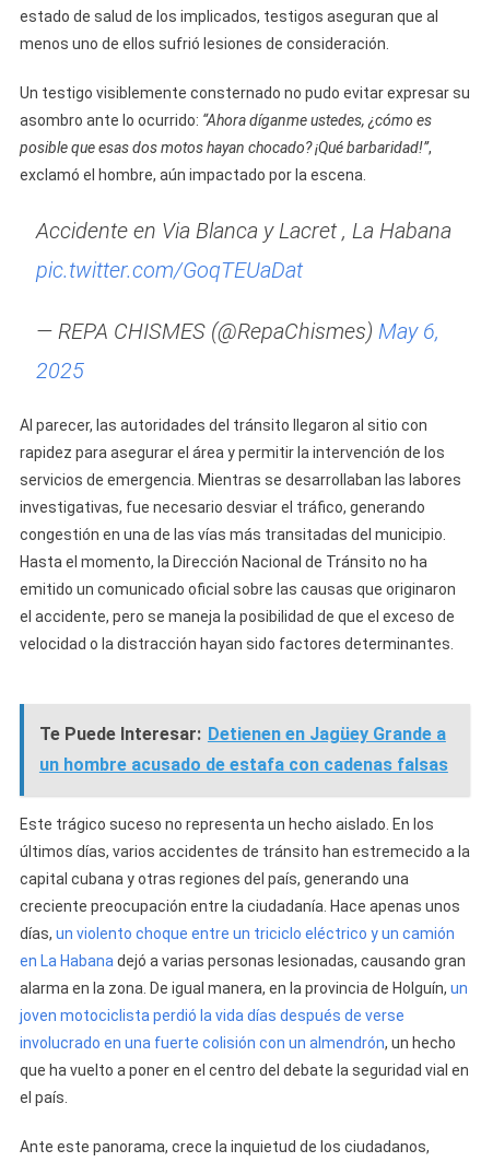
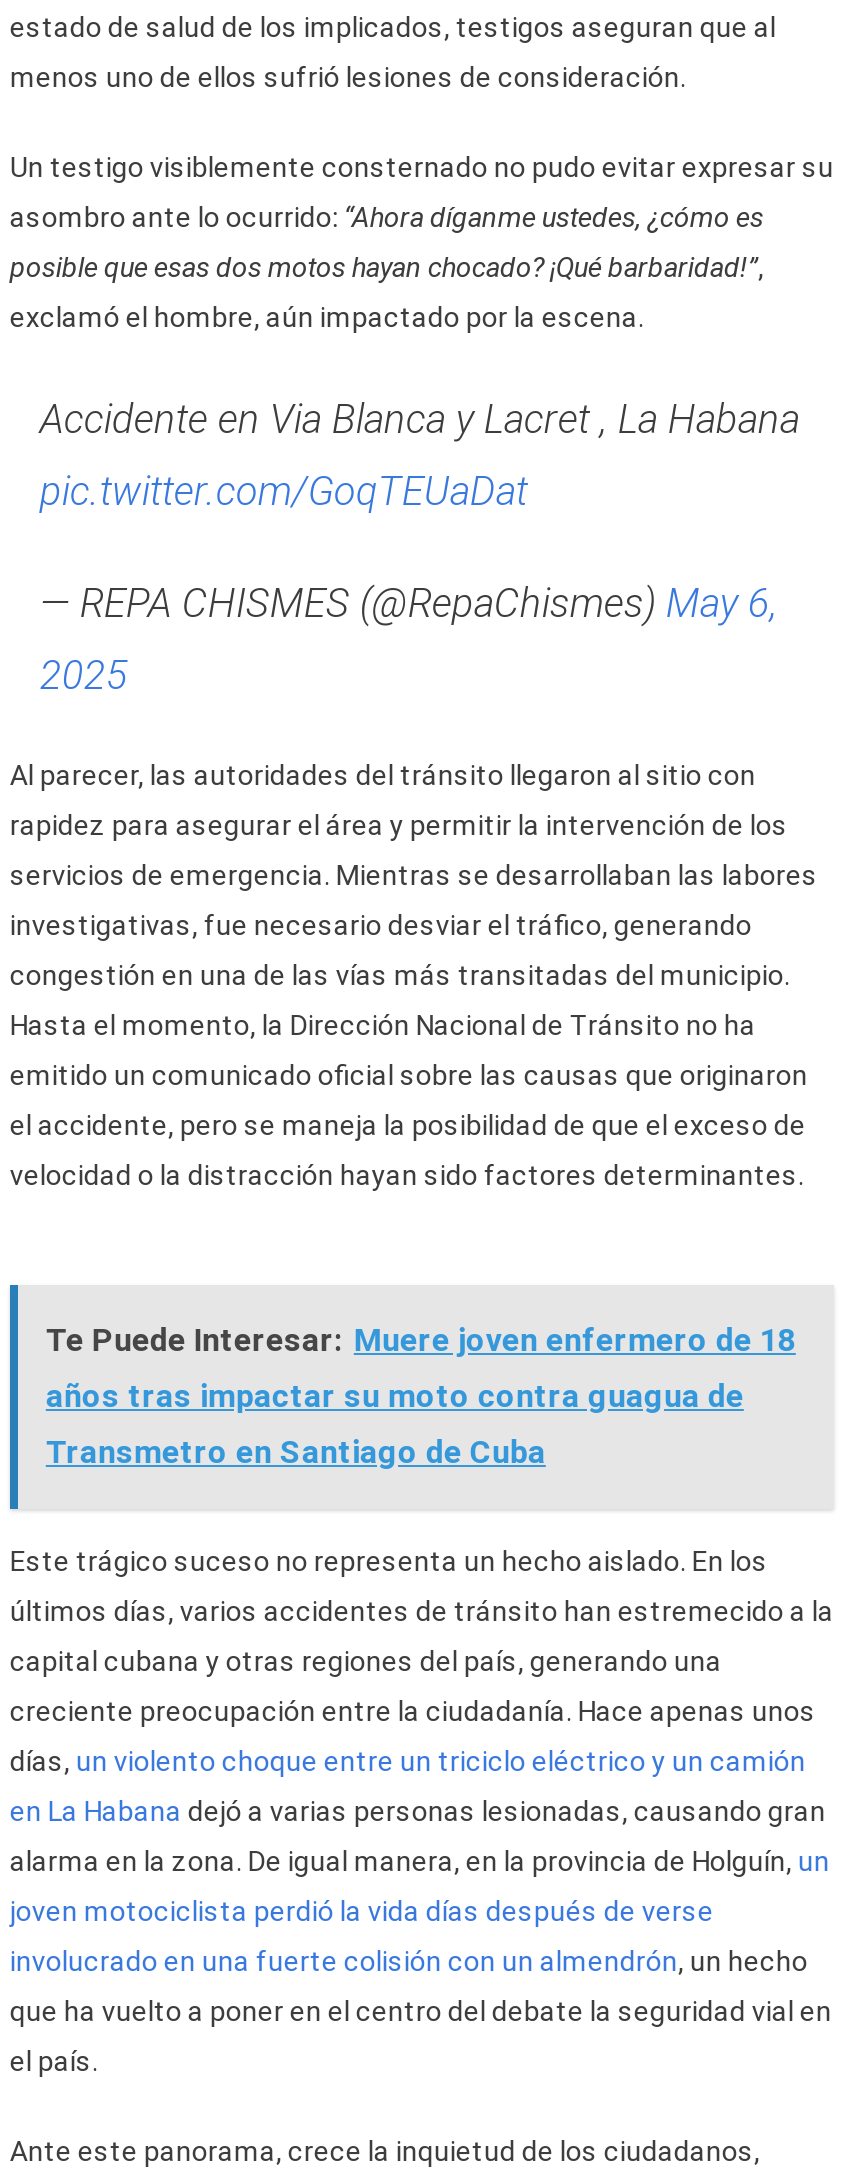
- Te Puede Interesar: Detienen en Jagüey Grande a
- un hombre acusado de estafa con cadenas falsas
+ Te Puede Interesar: Muere joven enfermero de 18
+ años tras impactar su moto contra guagua de
+ Transmetro en Santiago de Cuba
